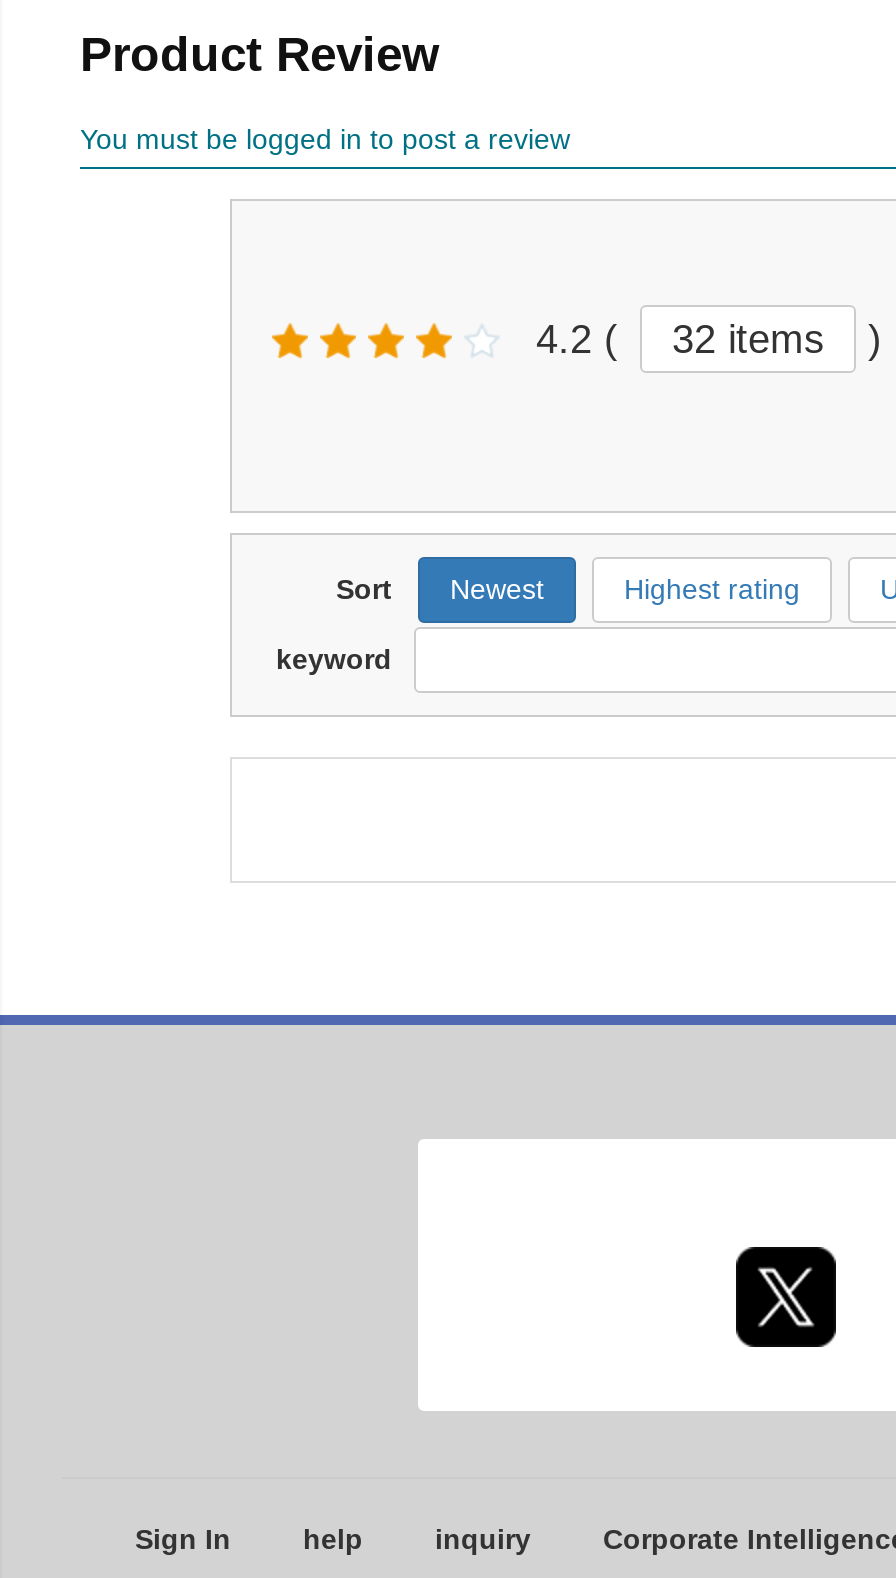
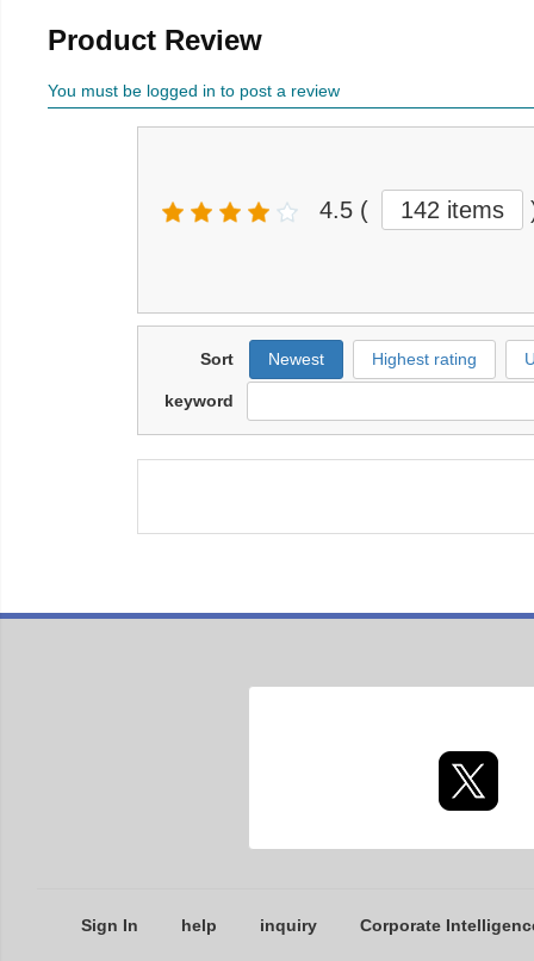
- 4.2 (
+ 4.5 (

- 32 items
+ 142 items
